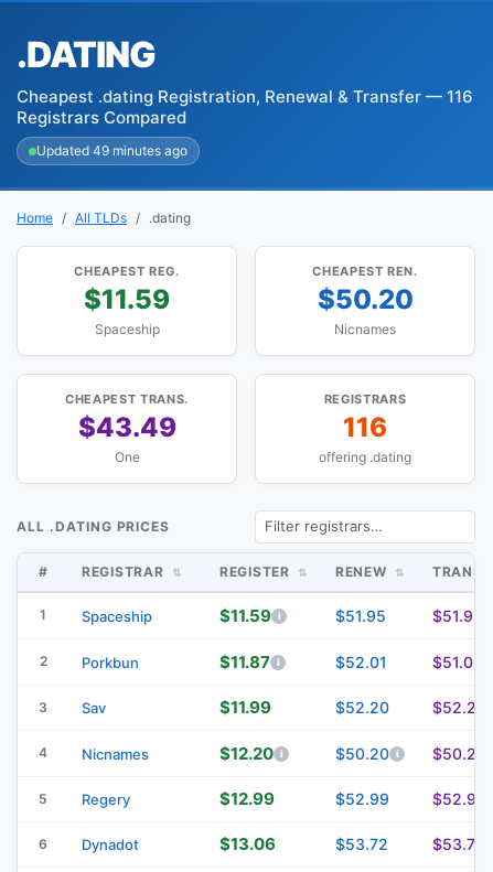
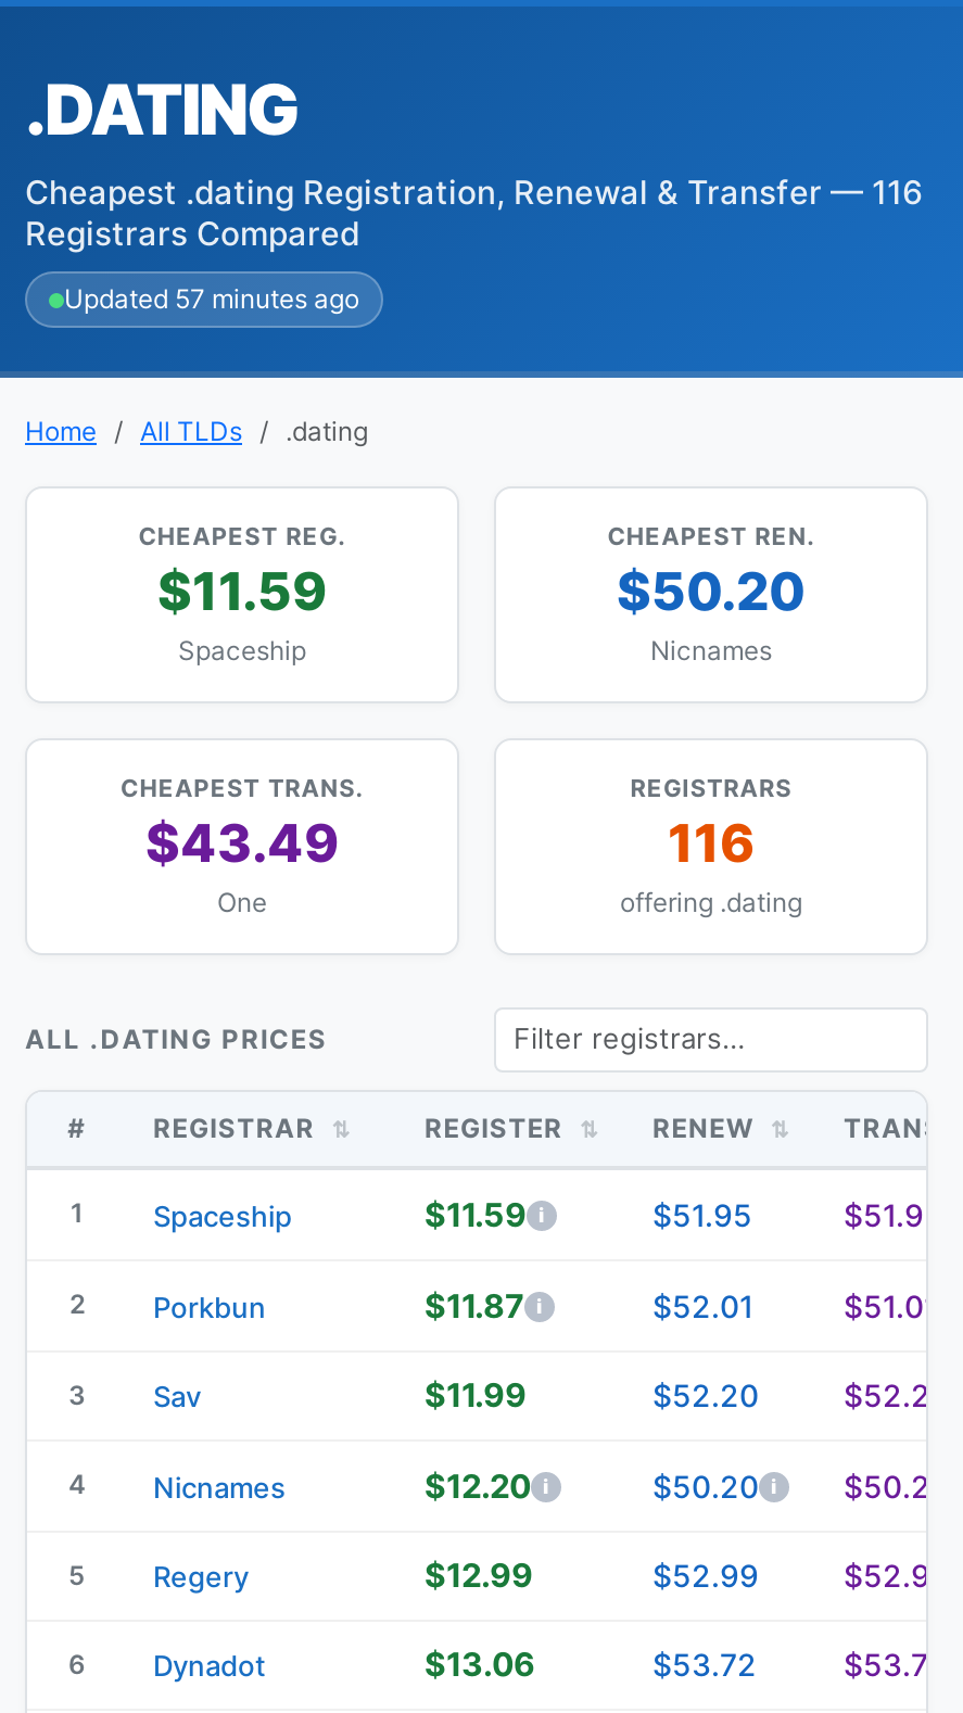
- Updated 49 minutes ago
+ Updated 57 minutes ago
